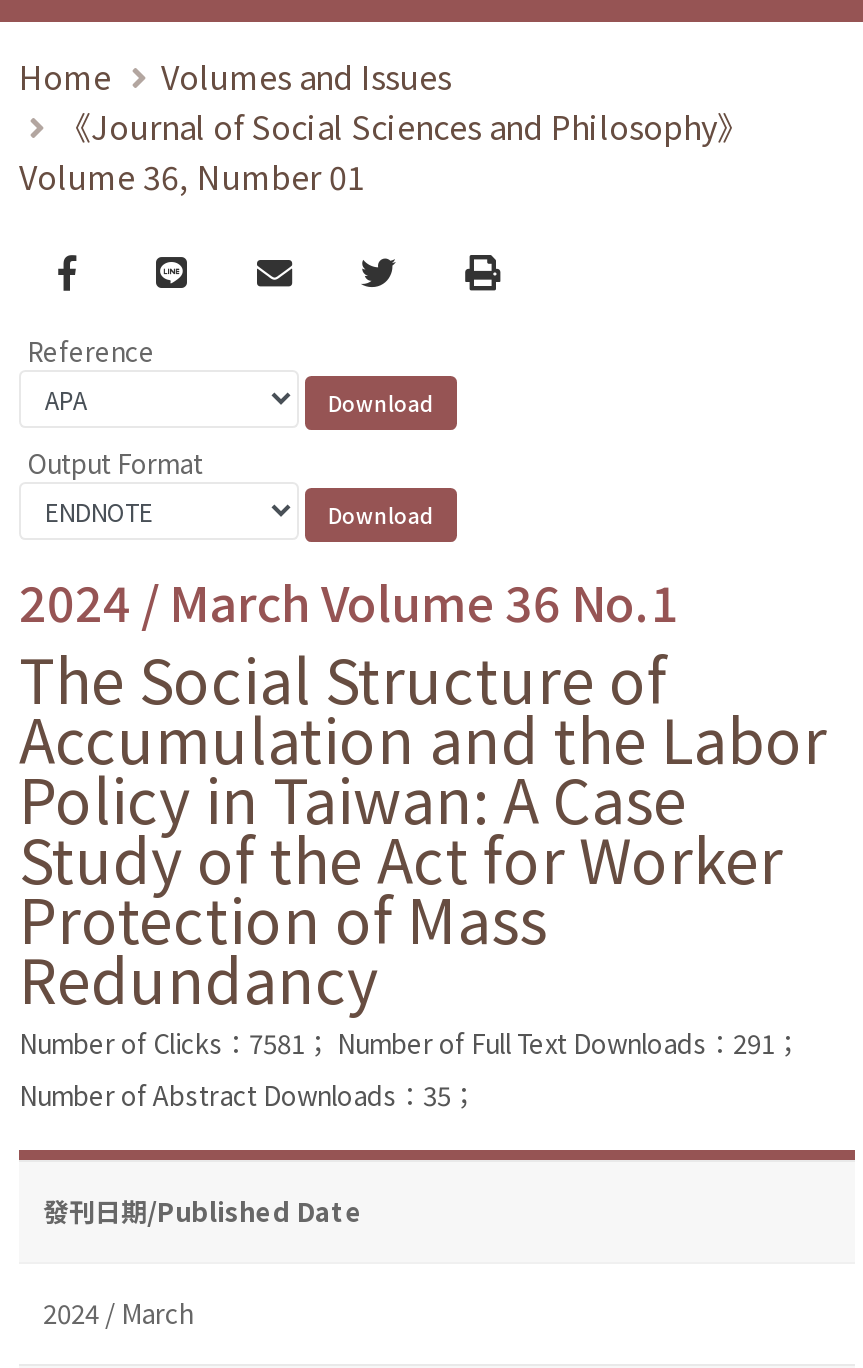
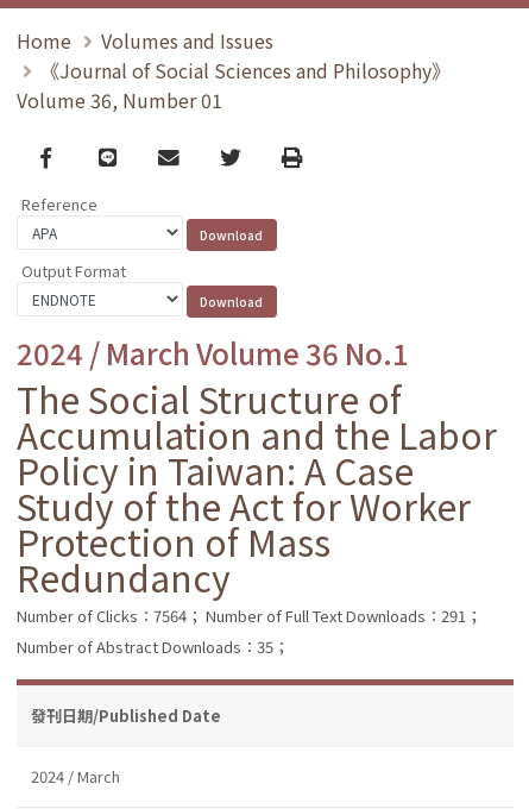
- Number of Clicks：7581； Number of Full Text Downloads：291；
+ Number of Clicks：7564； Number of Full Text Downloads：291；
